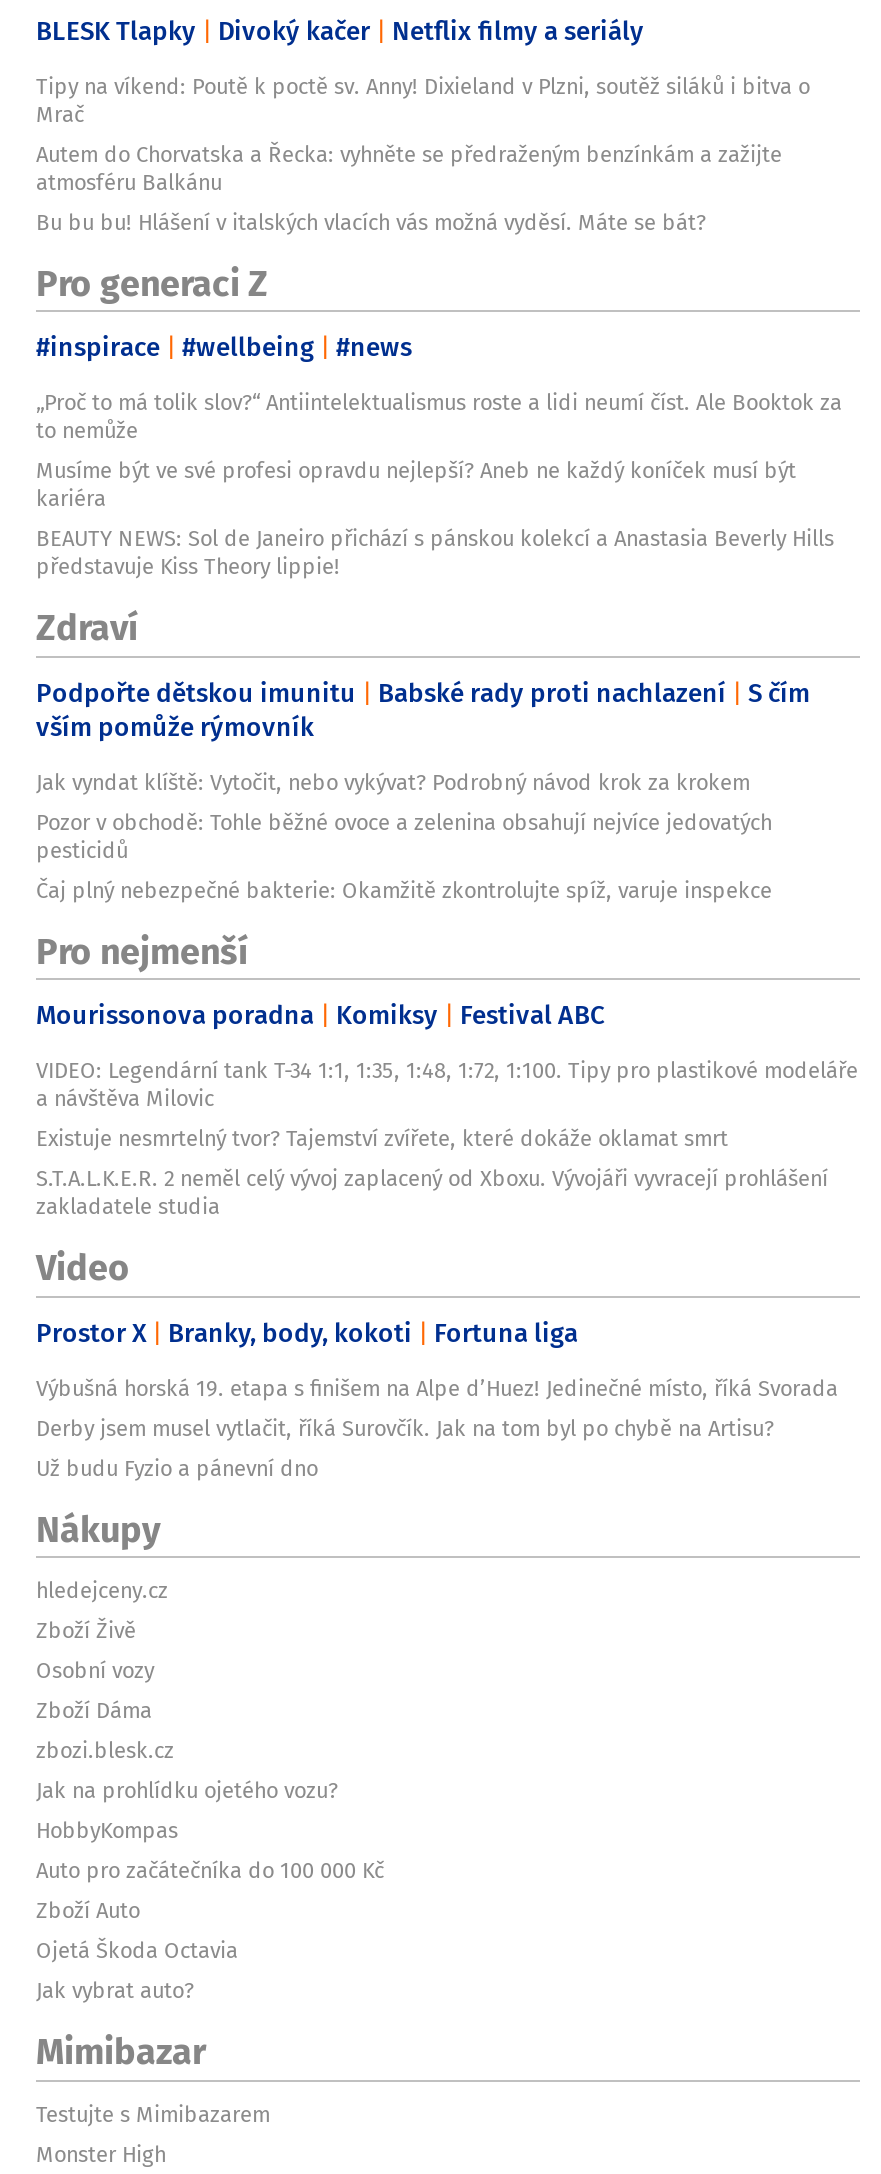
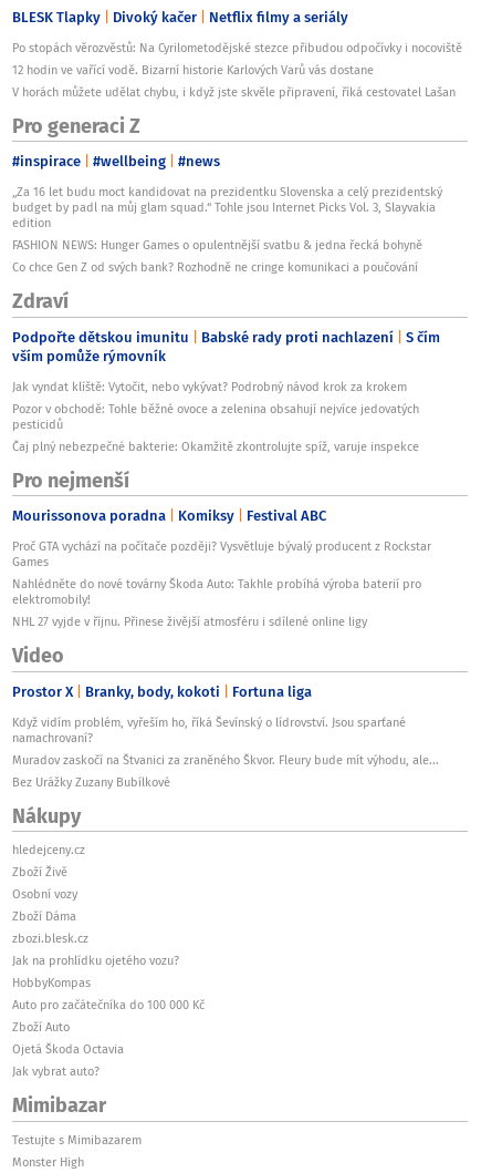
- Tipy na víkend: Poutě k poctě sv. Anny! Dixieland v Plzni, soutěž siláků i bitva o
- Mrač
- Autem do Chorvatska a Řecka: vyhněte se předraženým benzínkám a zažijte
- atmosféru Balkánu
- Bu bu bu! Hlášení v italských vlacích vás možná vyděsí. Máte se bát?
+ Po stopách věrozvěstů: Na Cyrilometodějské stezce přibudou odpočívky i nocoviště
+ 12 hodin ve vařící vodě. Bizarní historie Karlových Varů vás dostane
+ V horách můžete udělat chybu, i když jste skvěle připravení, říká cestovatel Lašan

- „Proč to má tolik slov?“ Antiintelektualismus roste a lidi neumí číst. Ale Booktok za
- to nemůže
- Musíme být ve své profesi opravdu nejlepší? Aneb ne každý koníček musí být
- kariéra
- BEAUTY NEWS: Sol de Janeiro přichází s pánskou kolekcí a Anastasia Beverly Hills
- představuje Kiss Theory lippie!
+ „Za 16 let budu moct kandidovat na prezidentku Slovenska a celý prezidentský
+ budget by padl na můj glam squad.“ Tohle jsou Internet Picks Vol. 3, Slayvakia
+ edition
+ FASHION NEWS: Hunger Games o opulentnější svatbu & jedna řecká bohyně
+ Co chce Gen Z od svých bank? Rozhodně ne cringe komunikaci a poučování

- VIDEO: Legendární tank T-34 1:1, 1:35, 1:48, 1:72, 1:100. Tipy pro plastikové modeláře
- a návštěva Milovic
- Existuje nesmrtelný tvor? Tajemství zvířete, které dokáže oklamat smrt
- S.T.A.L.K.E.R. 2 neměl celý vývoj zaplacený od Xboxu. Vývojáři vyvracejí prohlášení
- zakladatele studia
+ Proč GTA vychází na počítače později? Vysvětluje bývalý producent z Rockstar
+ Games
+ Nahlédněte do nové továrny Škoda Auto: Takhle probíhá výroba baterií pro
+ elektromobily!
+ NHL 27 vyjde v říjnu. Přinese živější atmosféru i sdílené online ligy

- Výbušná horská 19. etapa s finišem na Alpe d’Huez! Jedinečné místo, říká Svorada
- Derby jsem musel vytlačit, říká Surovčík. Jak na tom byl po chybě na Artisu?
- Už budu Fyzio a pánevní dno
+ Když vidím problém, vyřeším ho, říká Ševínský o lídrovství. Jsou sparťané
+ namachrovaní?
+ Muradov zaskočí na Štvanici za zraněného Škvor. Fleury bude mít výhodu, ale...
+ Bez Urážky Zuzany Bubílkové
